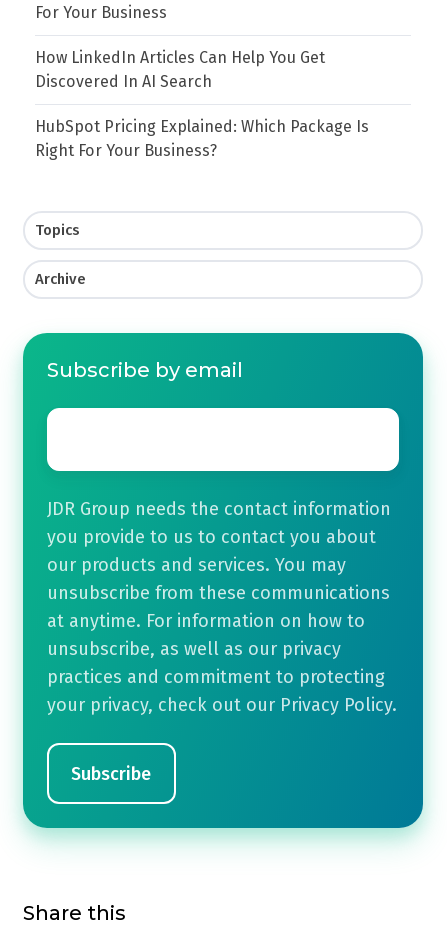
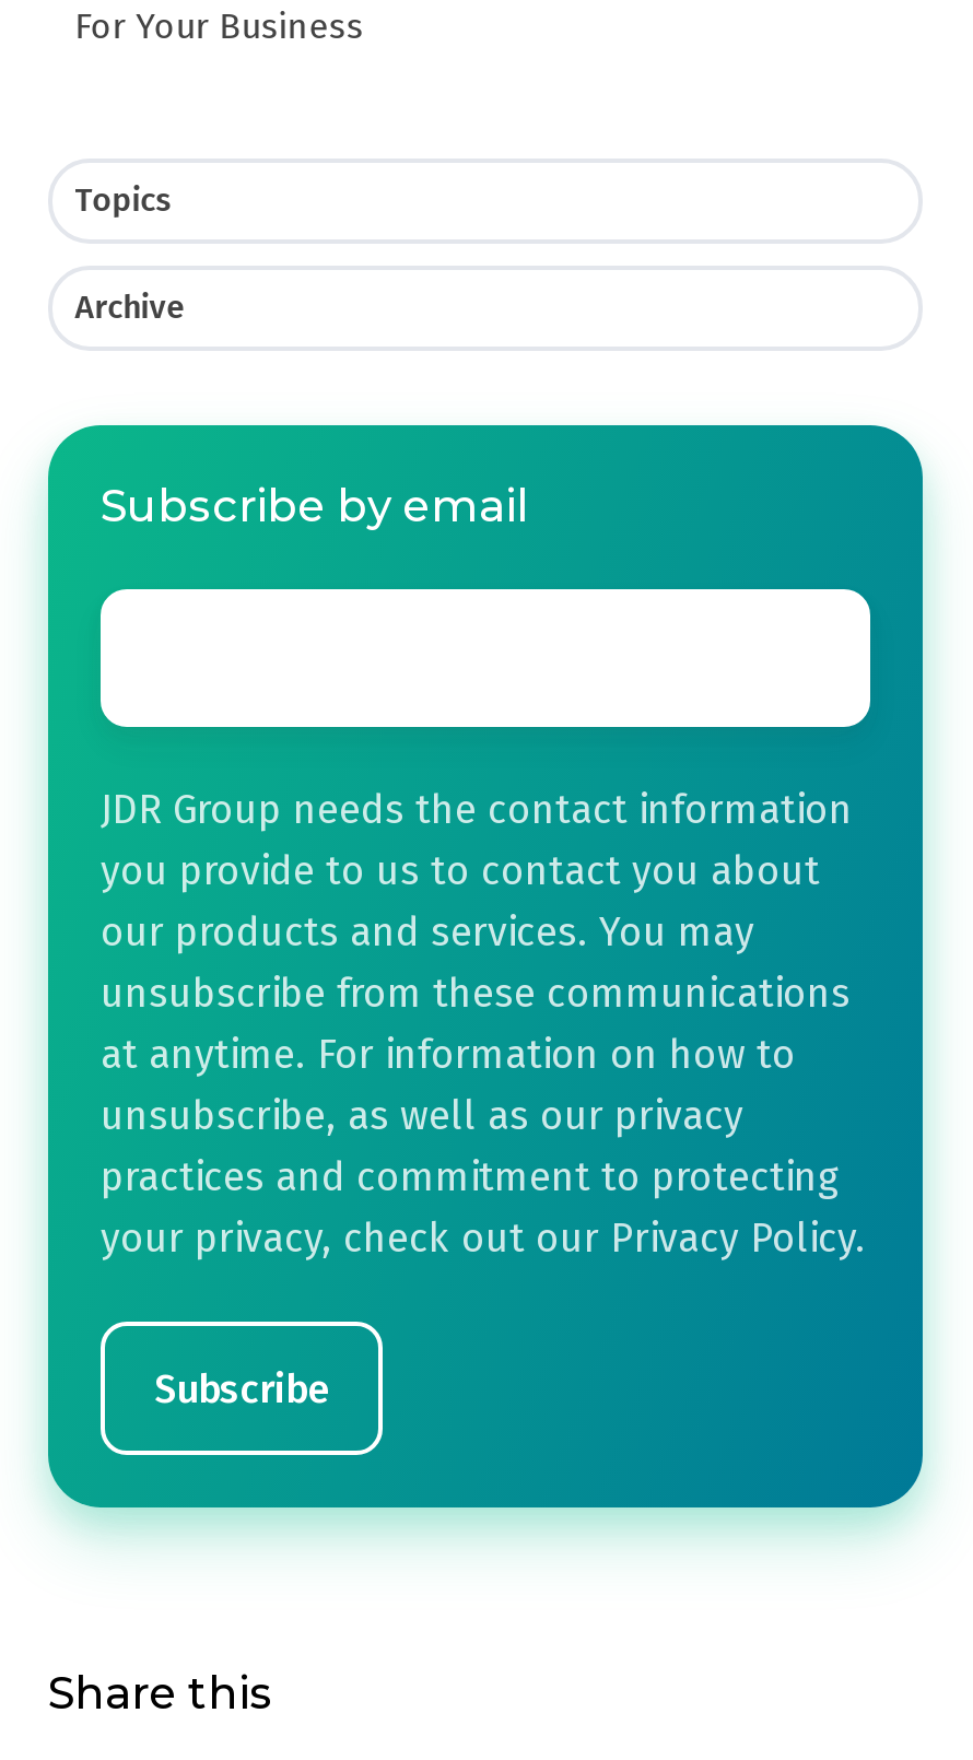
- How LinkedIn Articles Can Help You Get
- Discovered In AI Search
- HubSpot Pricing Explained: Which Package Is
- Right For Your Business?
